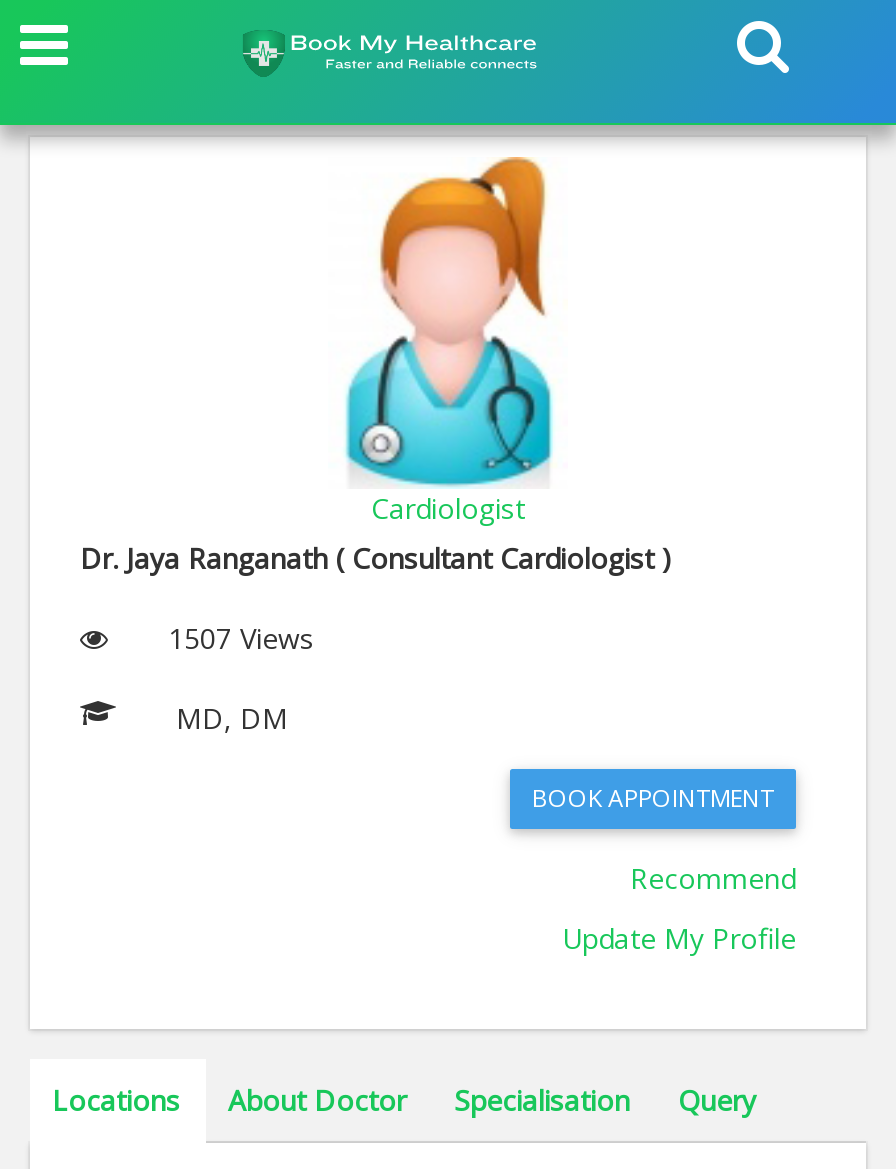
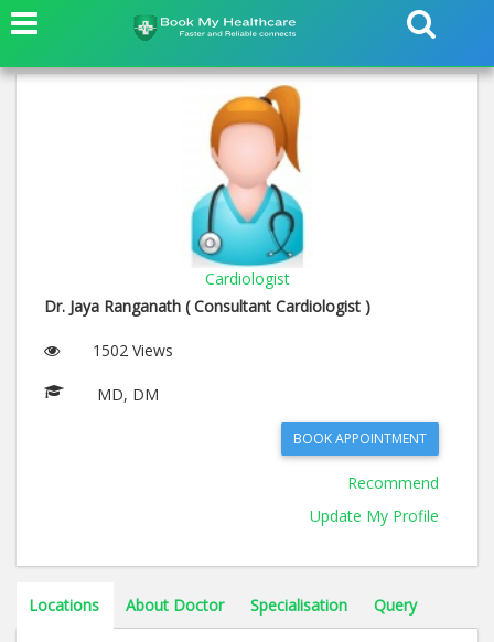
- 1507 Views
+ 1502 Views
